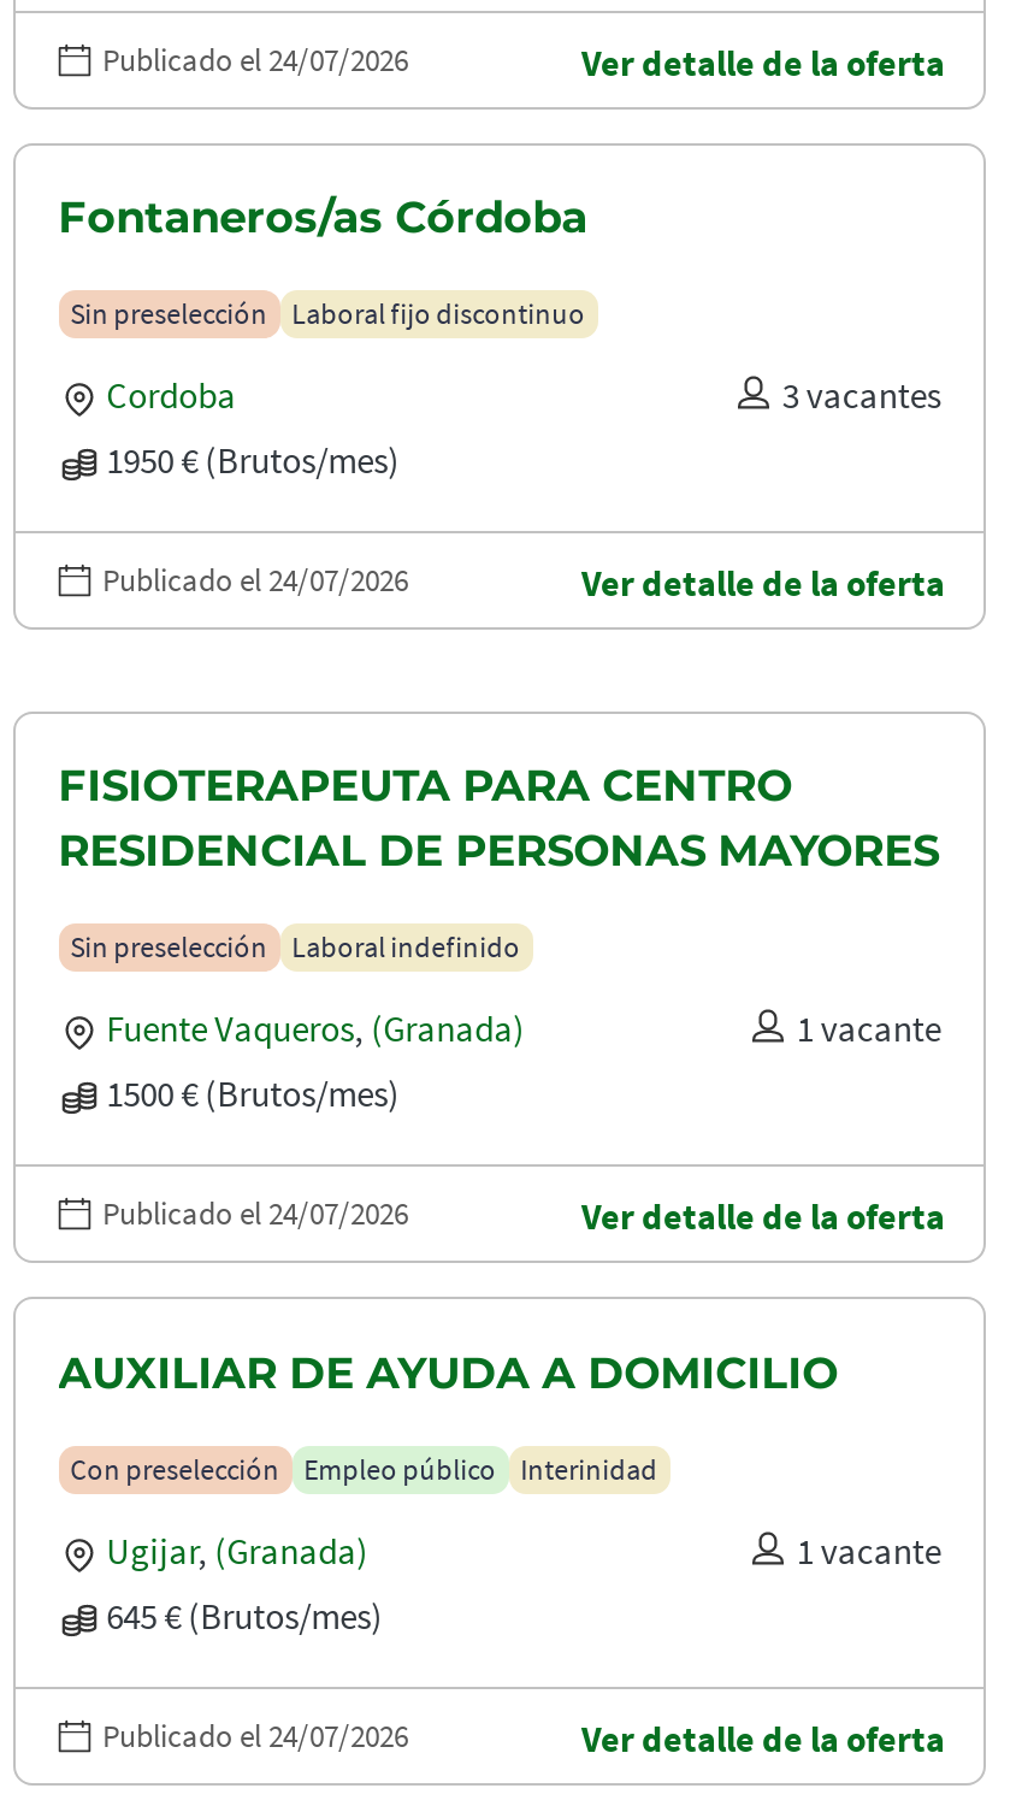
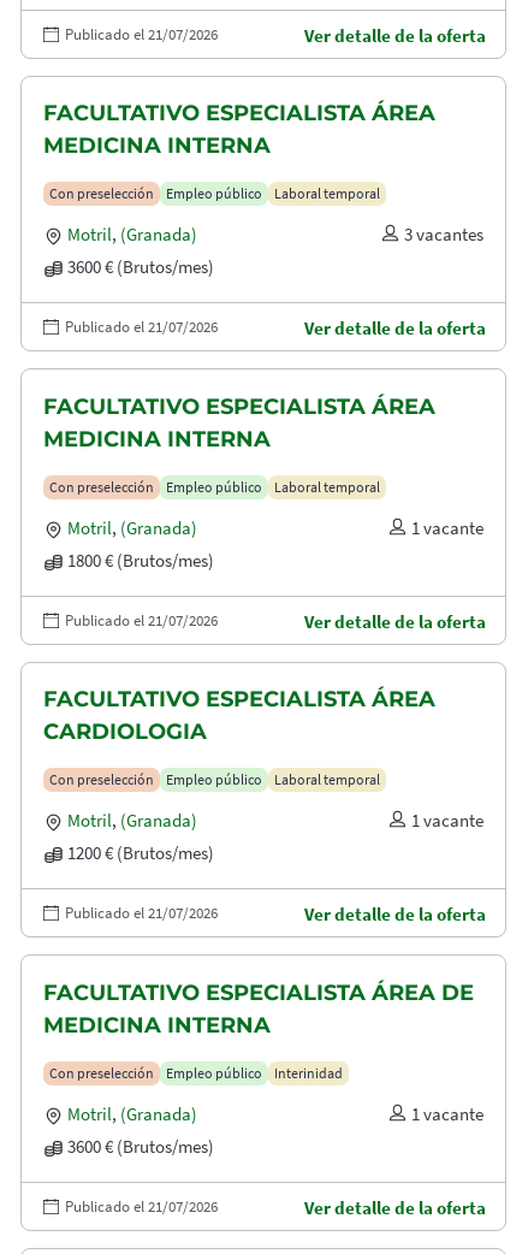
- Publicado el 24/07/2026
+ Publicado el 21/07/2026

- Fontaneros/as Córdoba
+ FACULTATIVO ESPECIALISTA ÁREA
+ MEDICINA INTERNA

- Sin preselección
- Laboral fijo discontinuo
+ Con preselección
+ Empleo público
+ Laboral temporal

- Cordoba
+ Motril, (Granada)

- 1950 € (Brutos/mes)
+ 3600 € (Brutos/mes)

- Publicado el 24/07/2026
+ Publicado el 21/07/2026

- FISIOTERAPEUTA PARA CENTRO
- RESIDENCIAL DE PERSONAS MAYORES
+ FACULTATIVO ESPECIALISTA ÁREA
+ MEDICINA INTERNA

- Sin preselección
- Laboral indefinido
+ Con preselección
+ Empleo público
+ Laboral temporal

- Fuente Vaqueros, (Granada)
+ Motril, (Granada)

- 1500 € (Brutos/mes)
+ 1800 € (Brutos/mes)

- Publicado el 24/07/2026
+ Publicado el 21/07/2026

- AUXILIAR DE AYUDA A DOMICILIO
+ FACULTATIVO ESPECIALISTA ÁREA
+ CARDIOLOGIA
+ Con preselección
+ Empleo público
+ Laboral temporal
+ Motril, (Granada)
+ 1 vacante
+ 1200 € (Brutos/mes)
+ Publicado el 21/07/2026
+ Ver detalle de la oferta
+ FACULTATIVO ESPECIALISTA ÁREA DE
+ MEDICINA INTERNA

- Ugijar, (Granada)
+ Motril, (Granada)

- 645 € (Brutos/mes)
+ 3600 € (Brutos/mes)

- Publicado el 24/07/2026
+ Publicado el 21/07/2026
